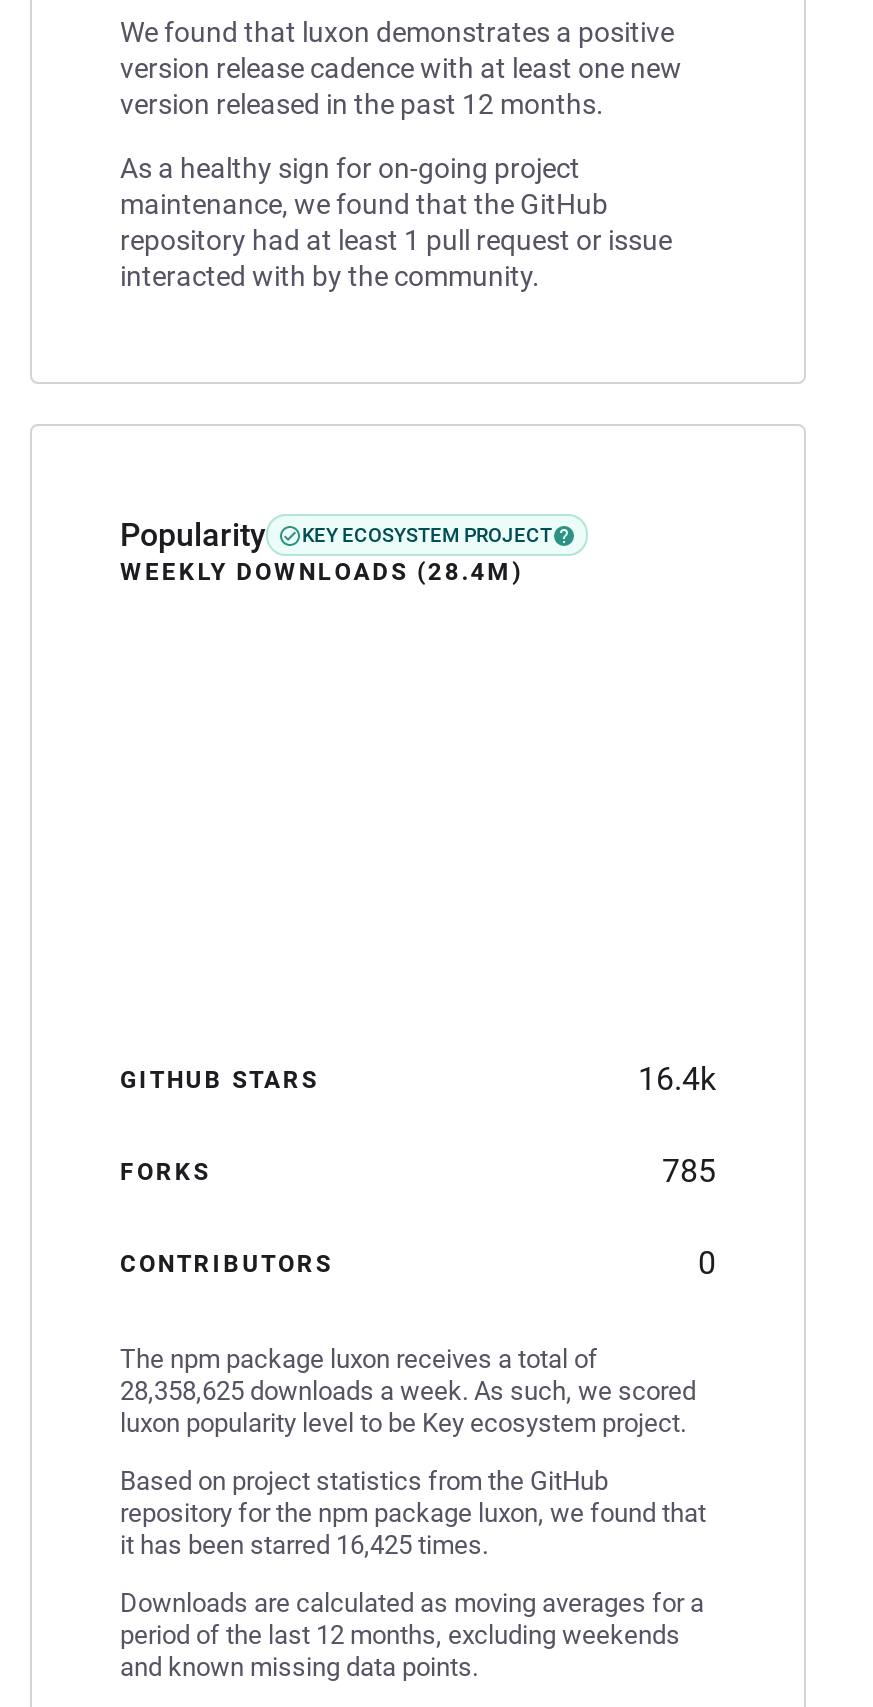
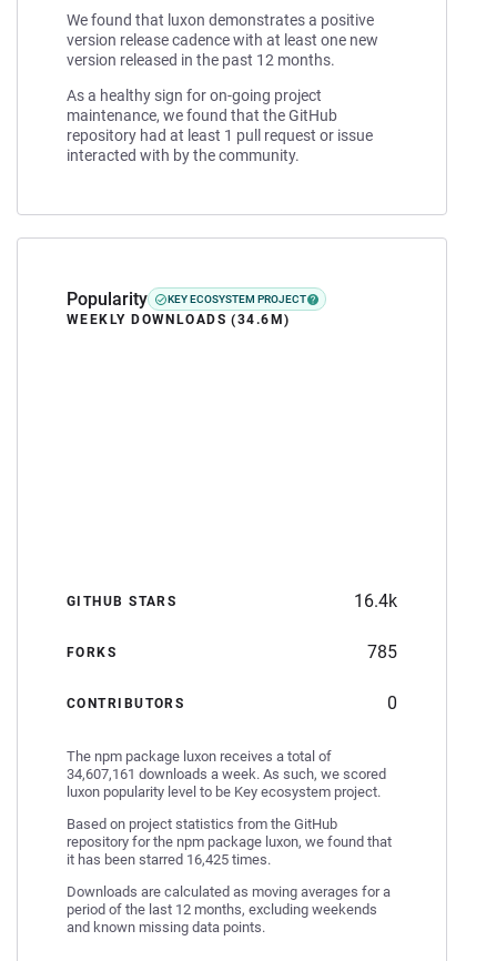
- WEEKLY DOWNLOADS (28.4M)
+ WEEKLY DOWNLOADS (34.6M)

- 28,358,625 downloads a week. As such, we scored
+ 34,607,161 downloads a week. As such, we scored
